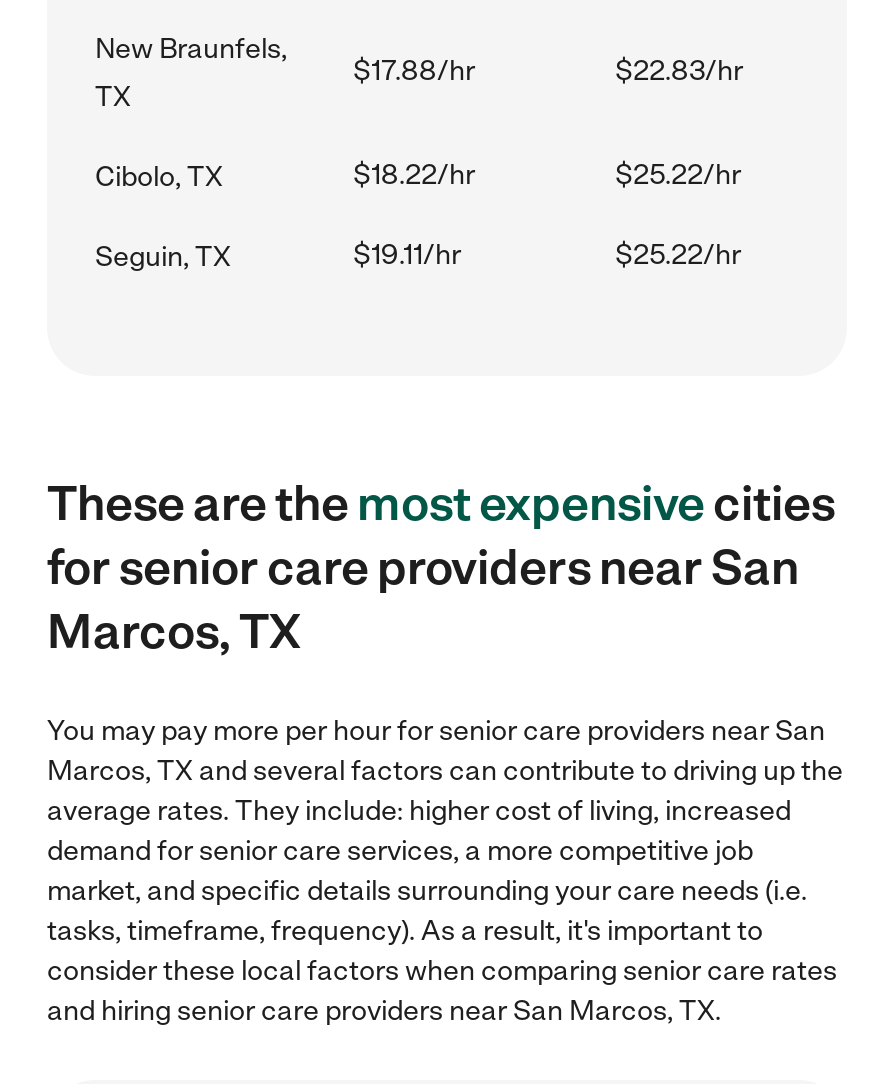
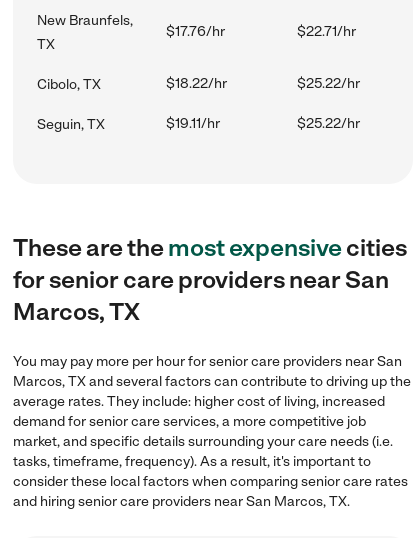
- $17.88/hr
- $22.83/hr
+ $17.76/hr
+ $22.71/hr
